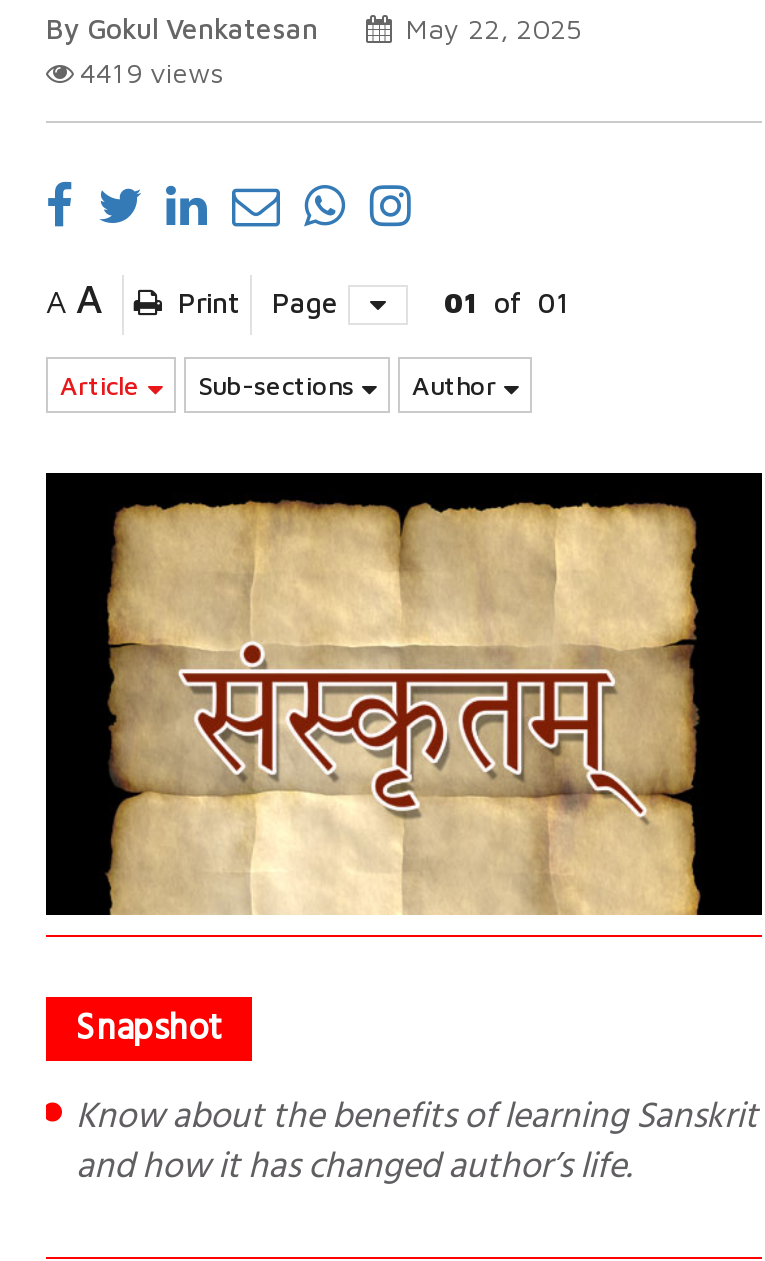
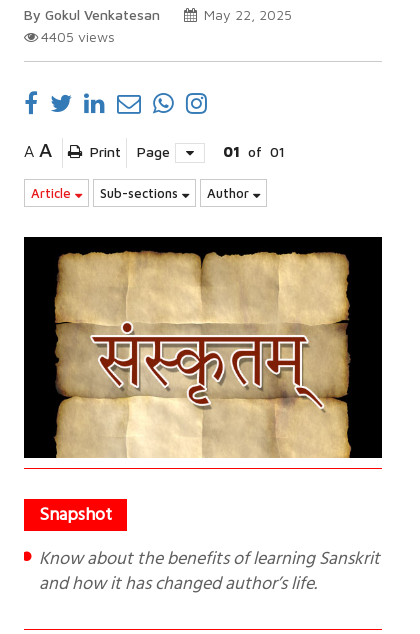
- 4419 views
+ 4405 views
